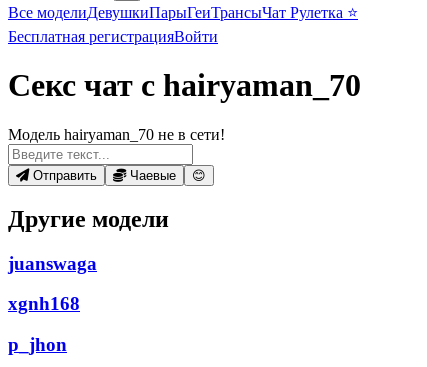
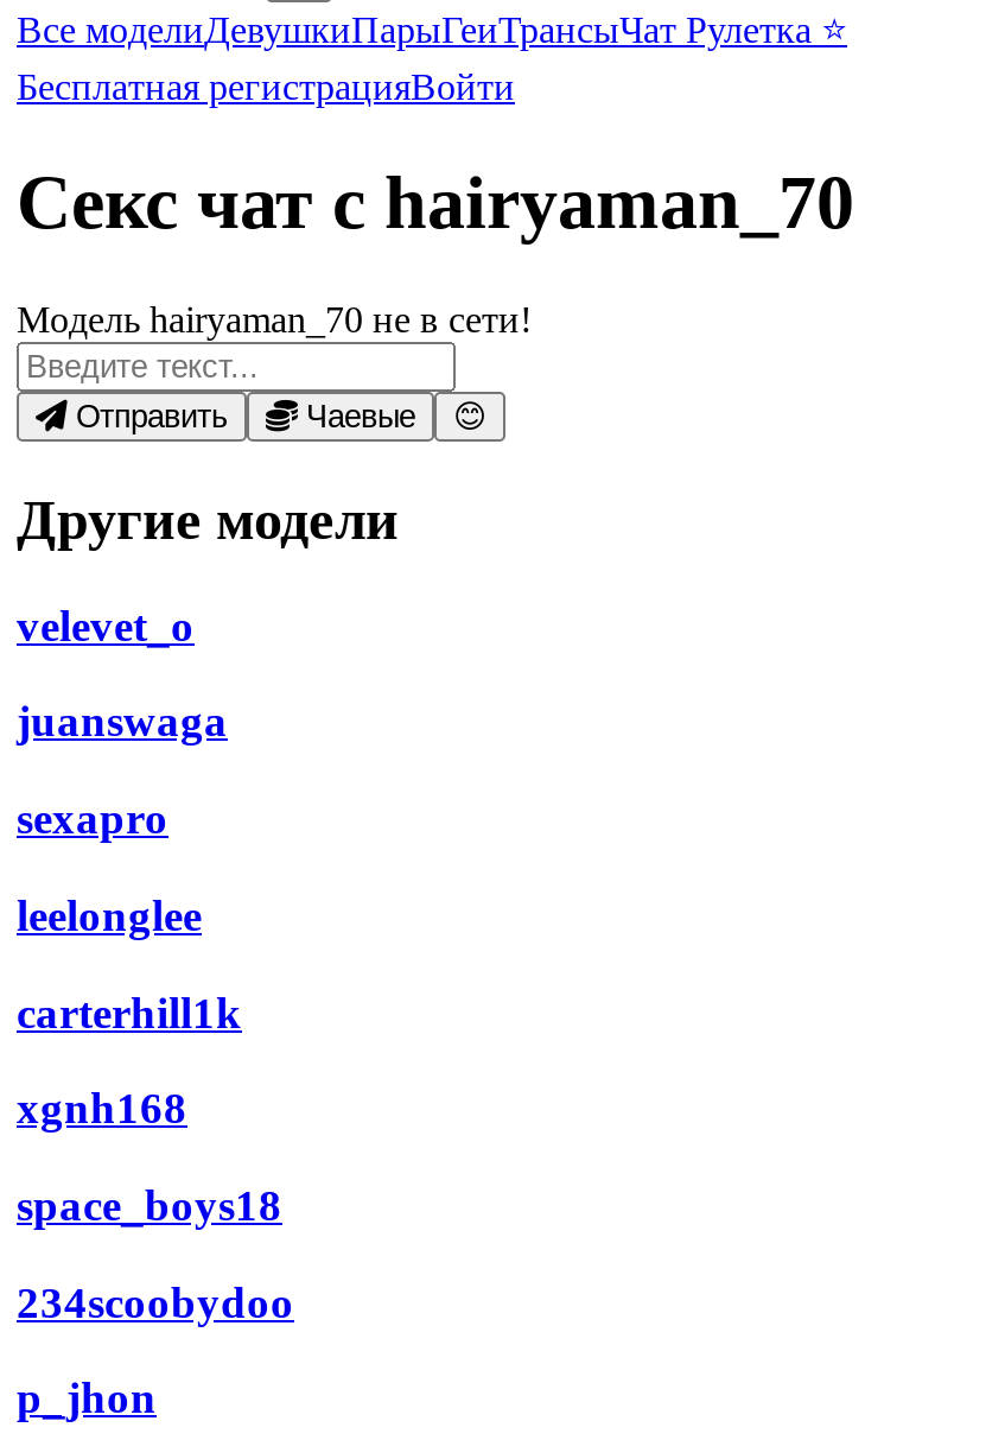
+ velevet_o

+ sexapro
+ leelonglee
+ carterhill1k

+ space_boys18
+ 234scoobydoo
